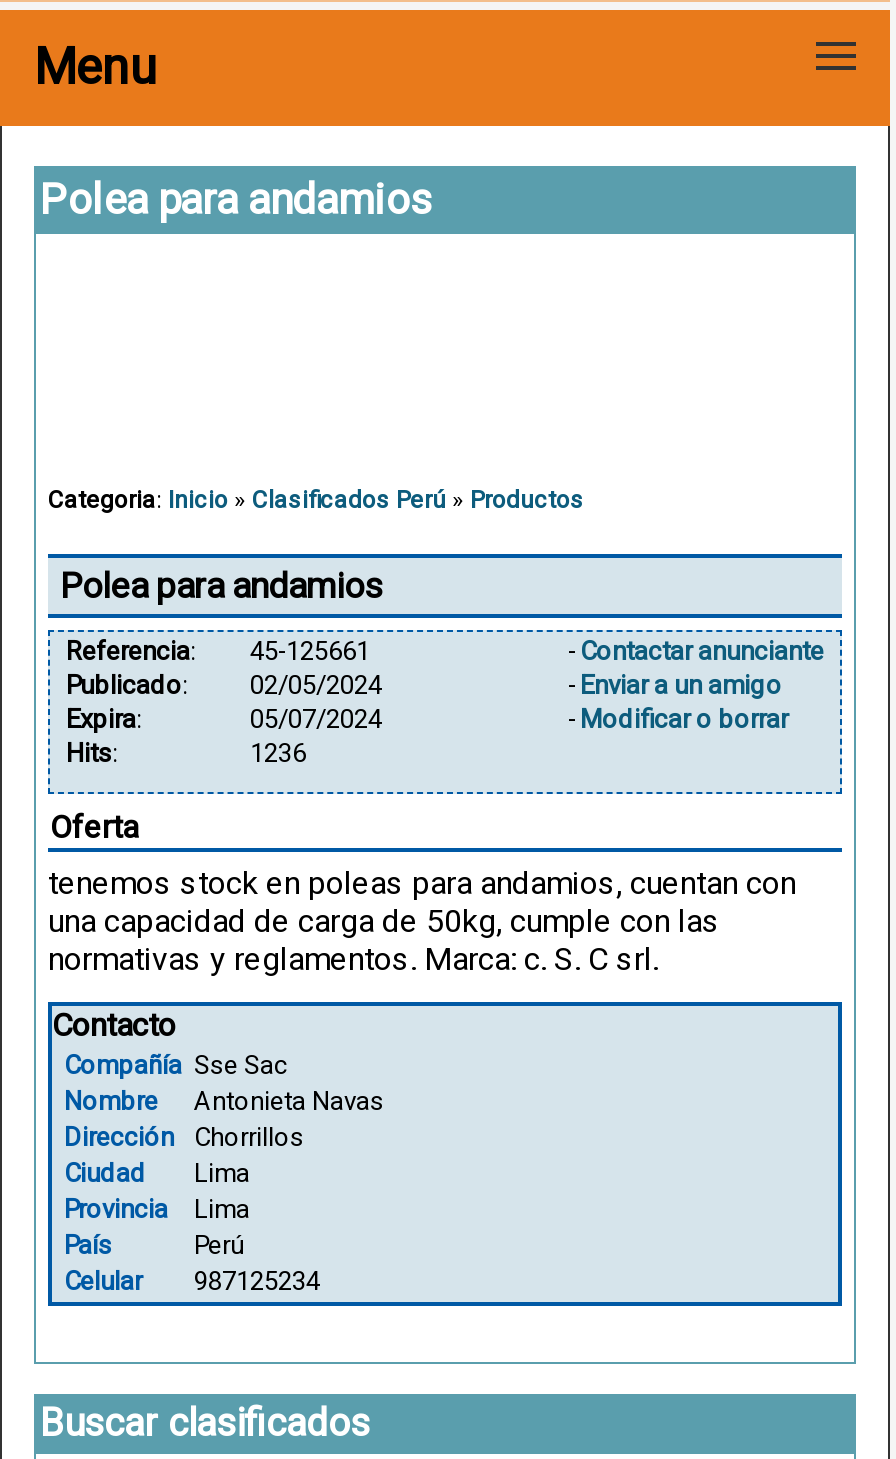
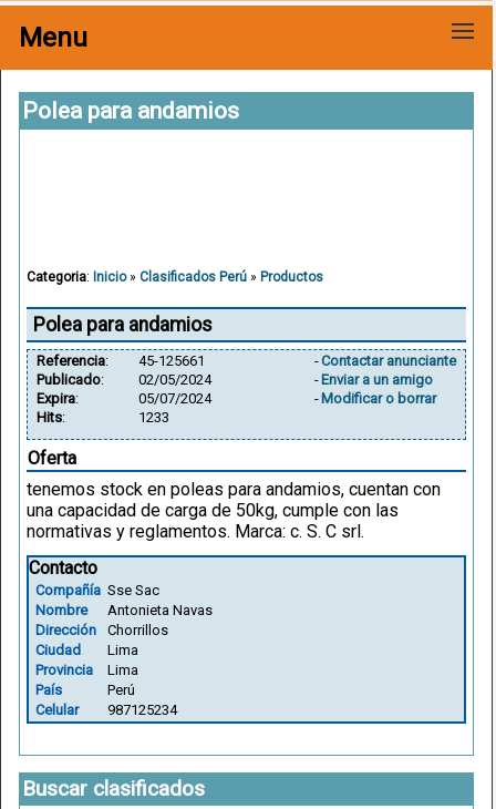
- 1236
+ 1233
